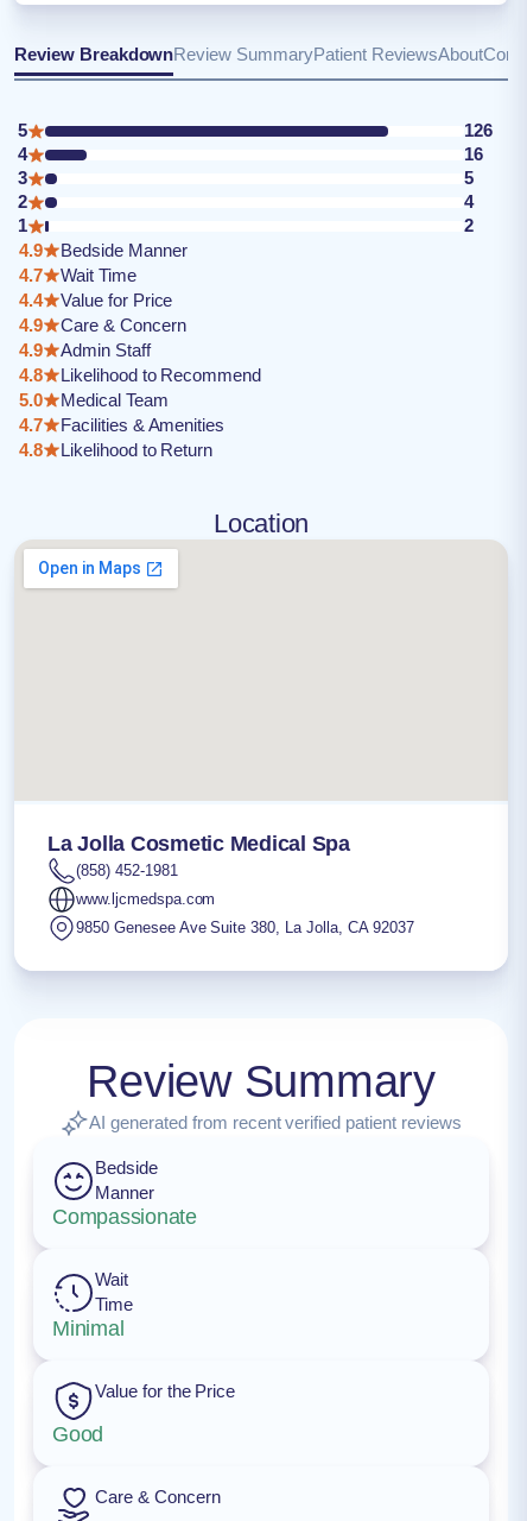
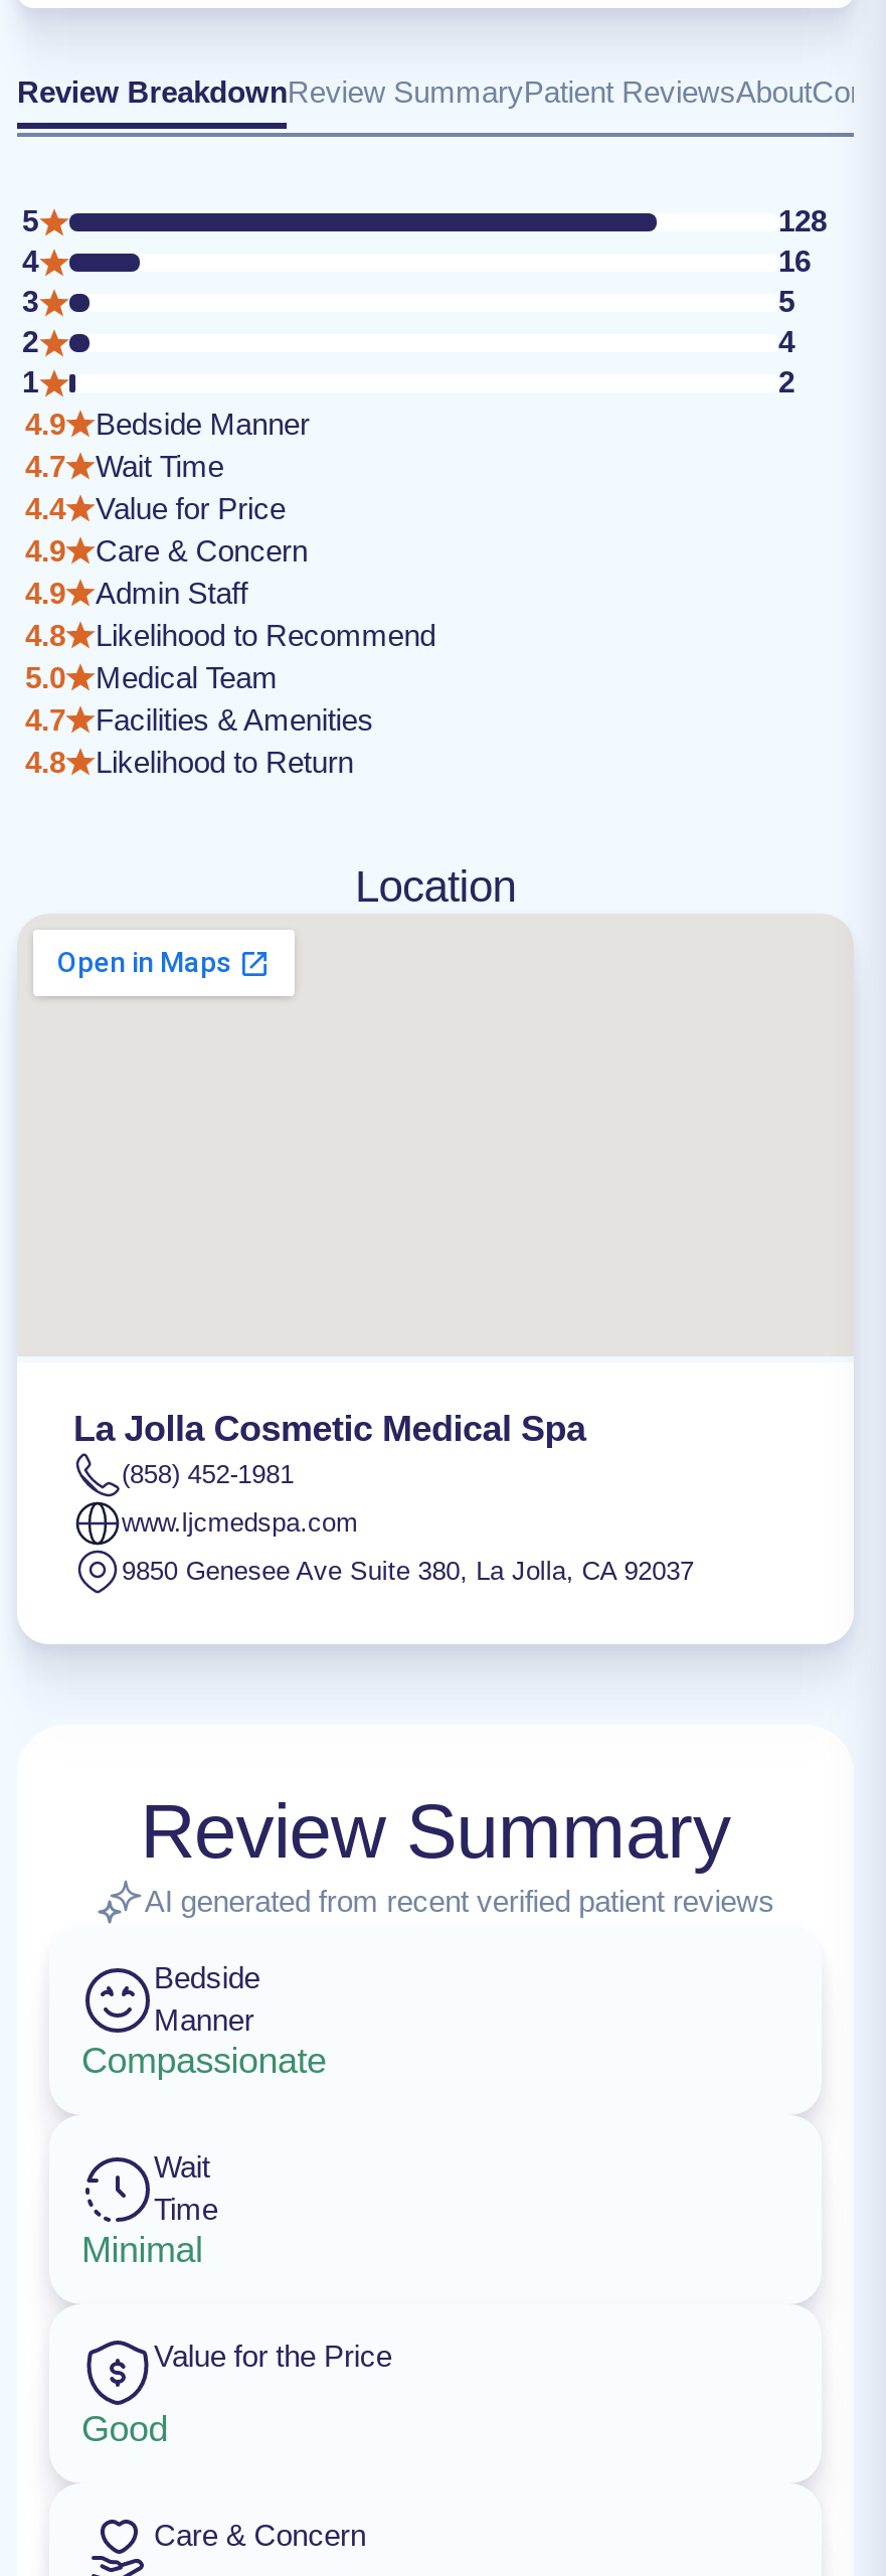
- 126
+ 128
